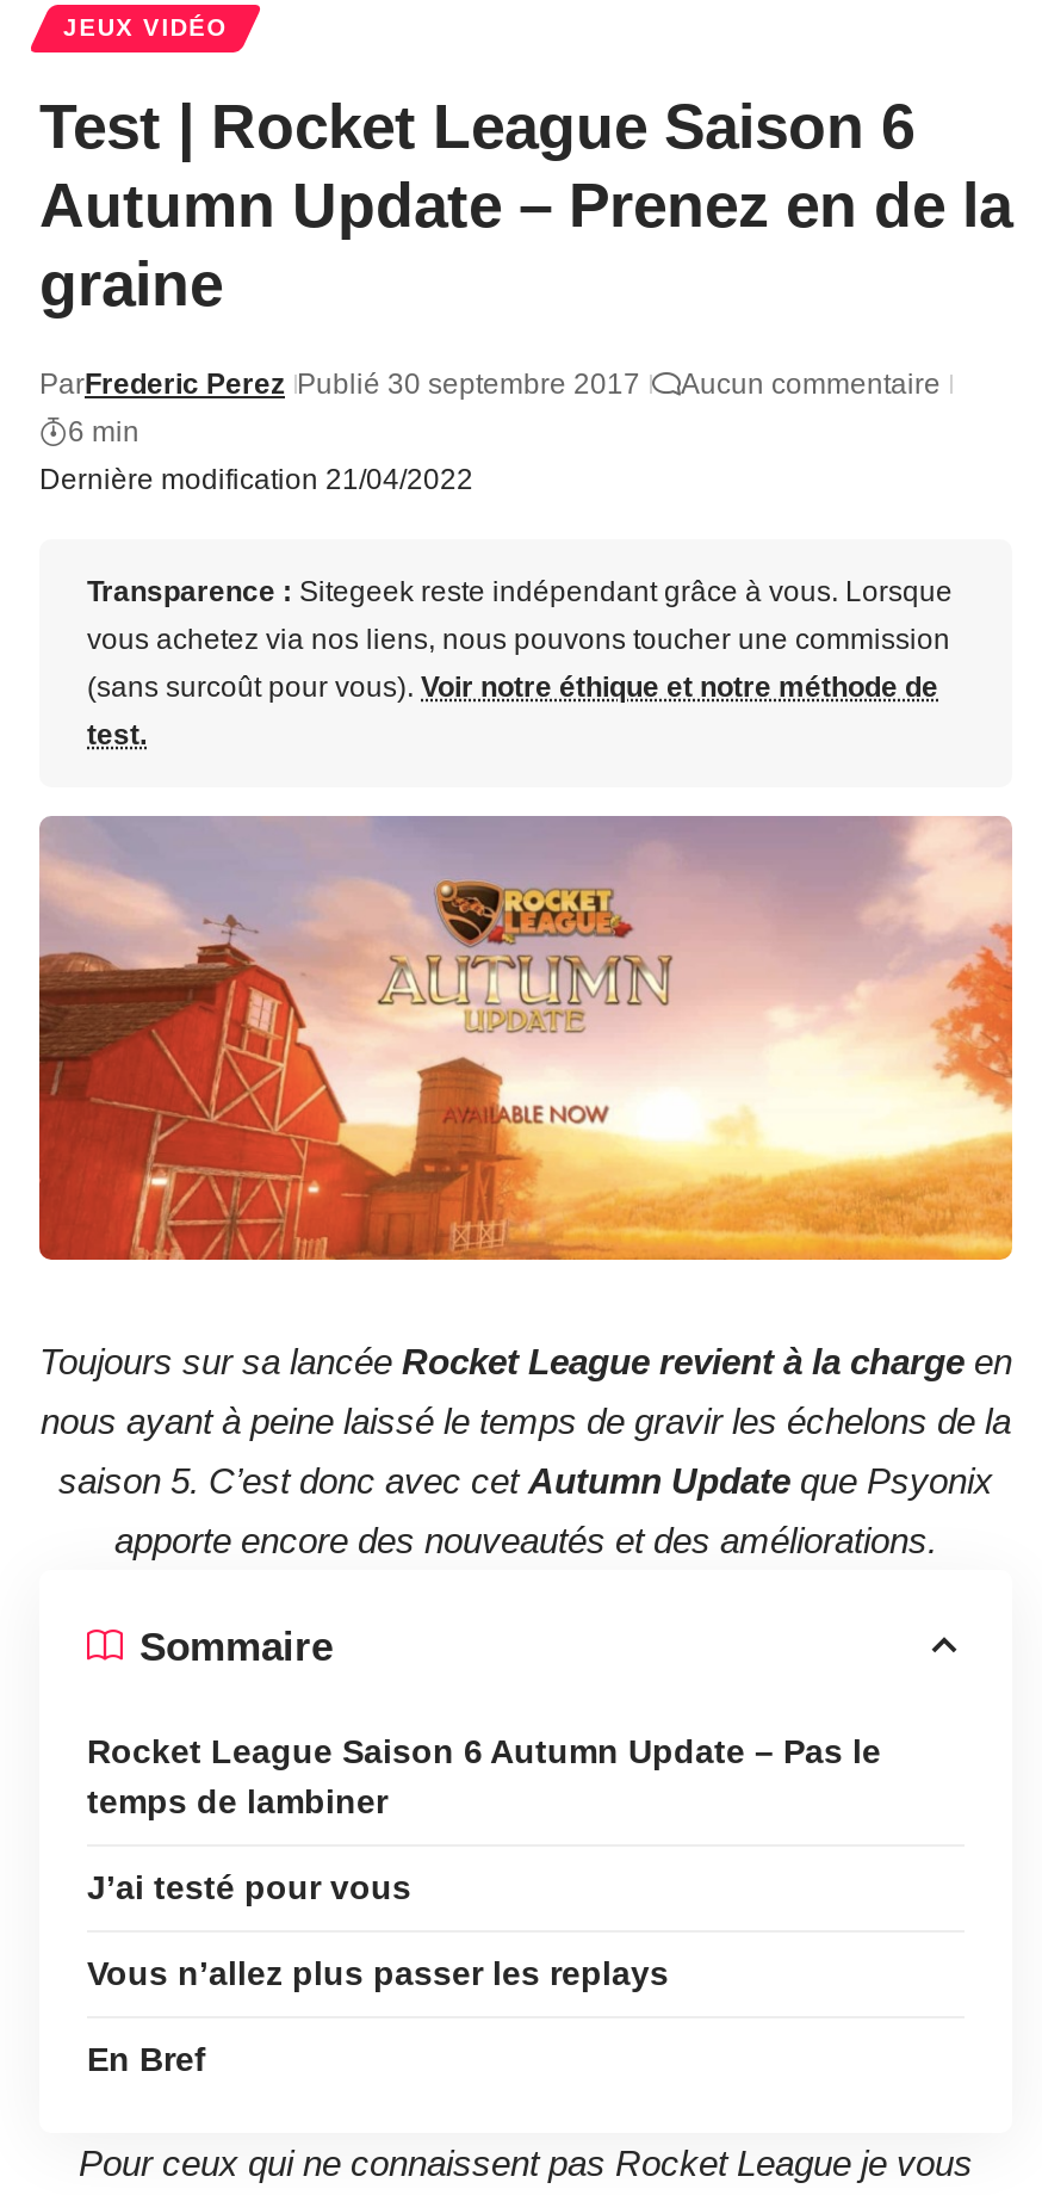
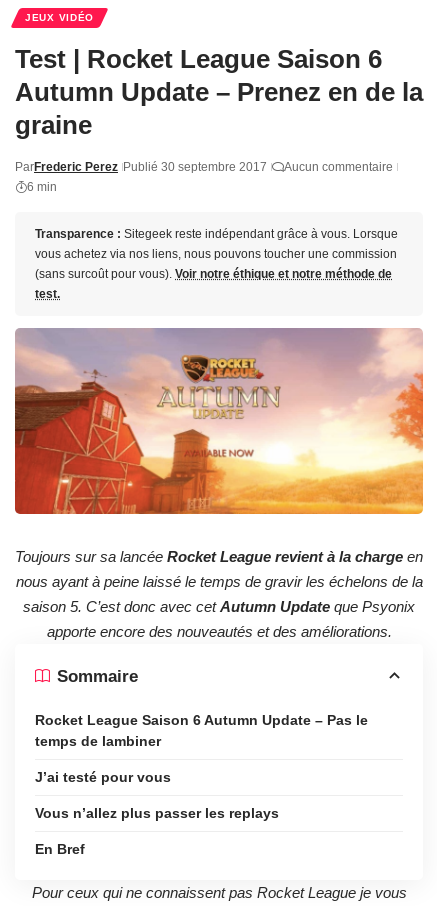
- Dernière modification 21/04/2022
